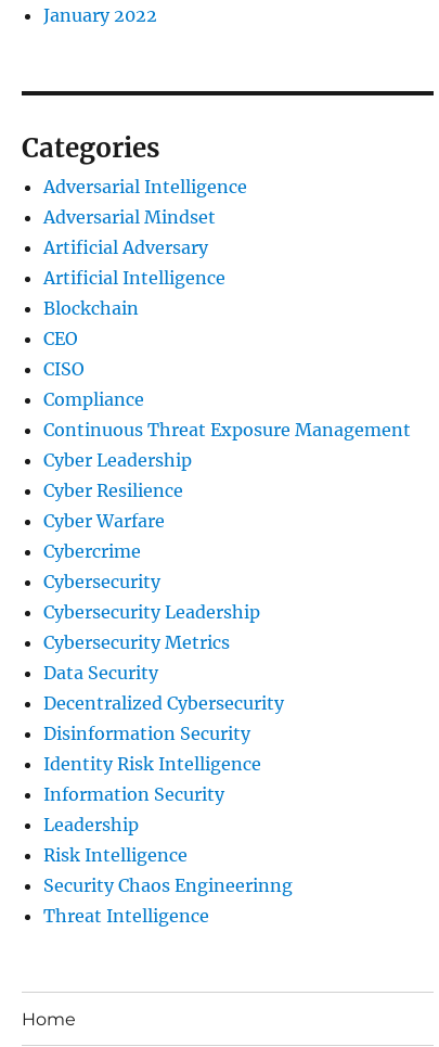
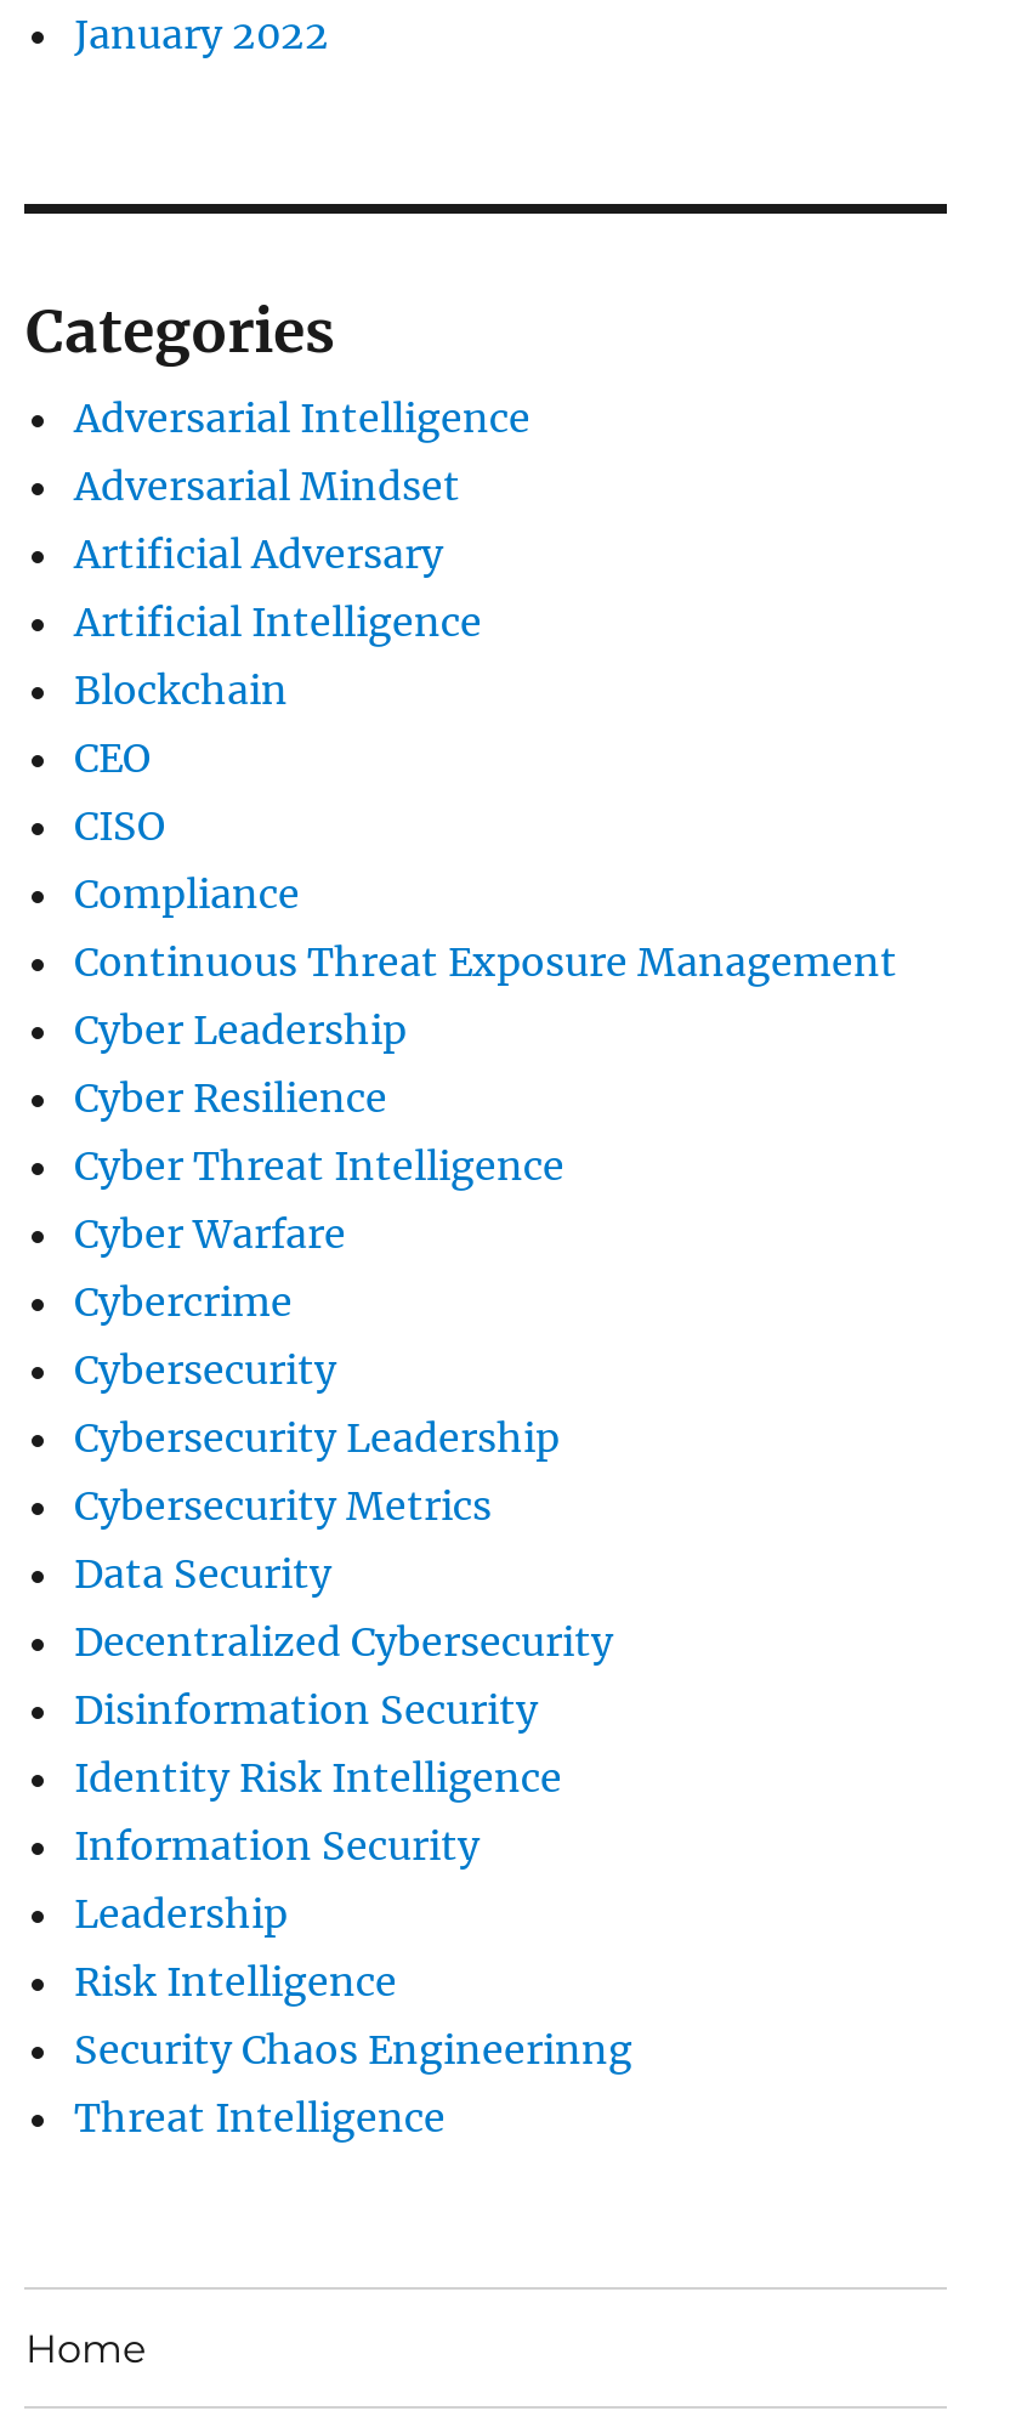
+ Cyber Threat Intelligence
